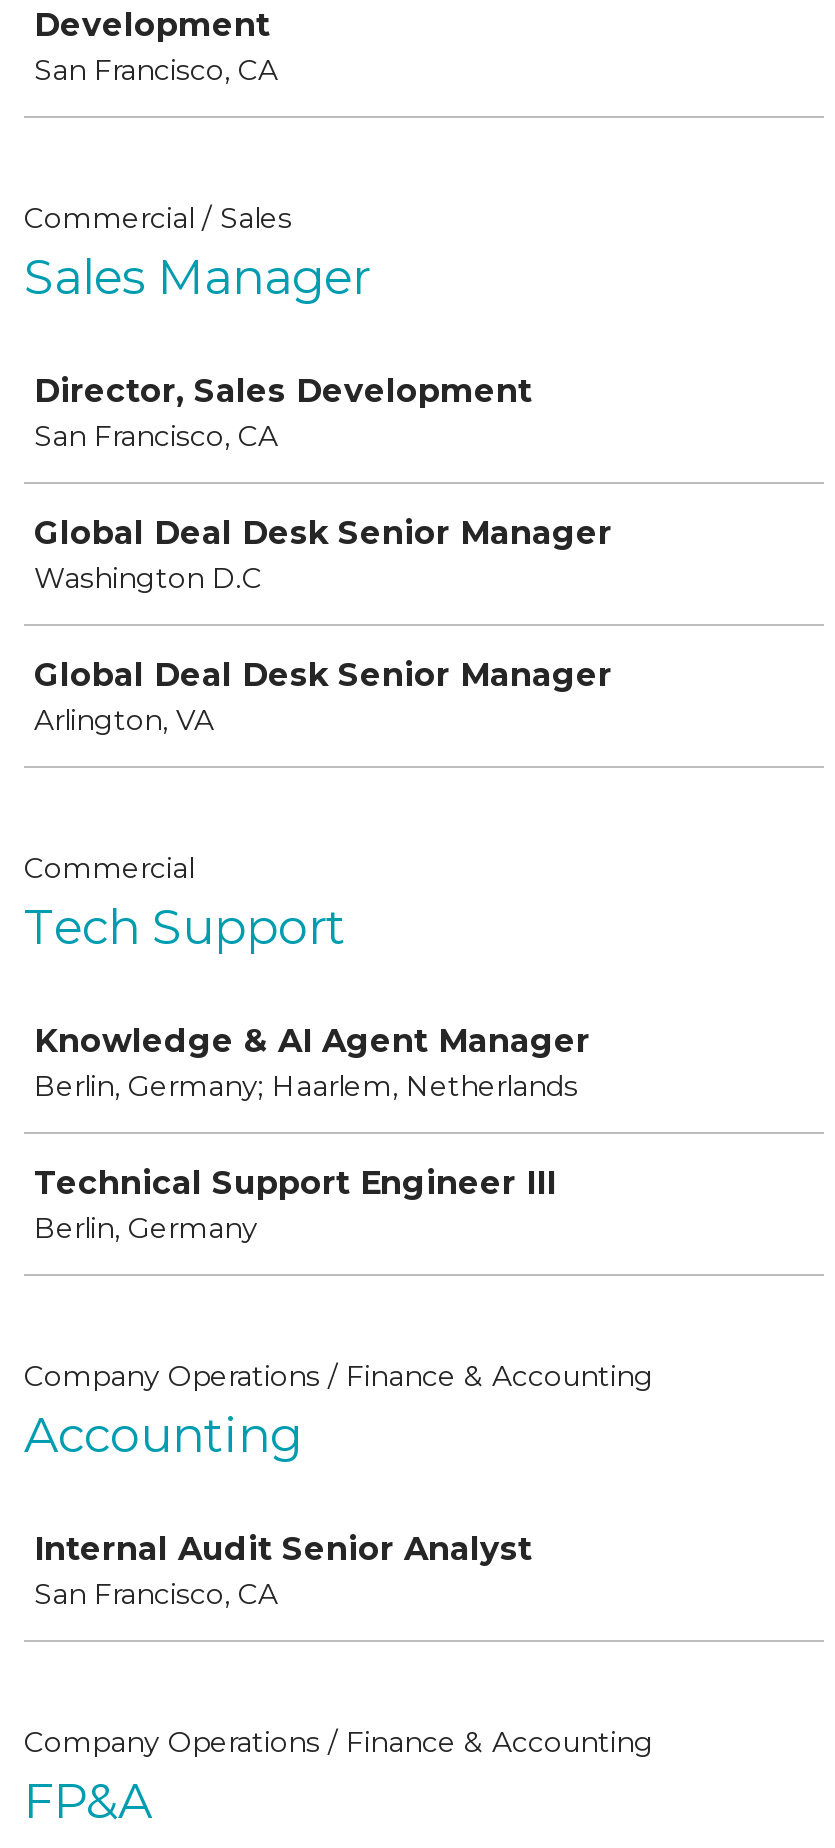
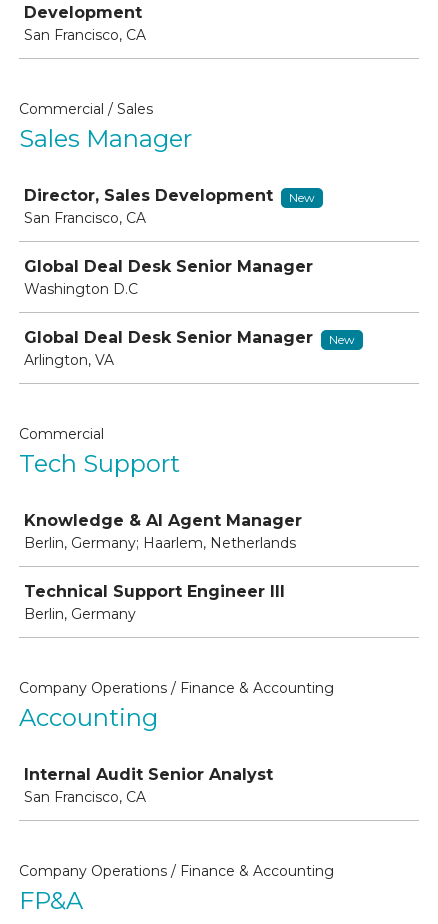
+ New

+ New
